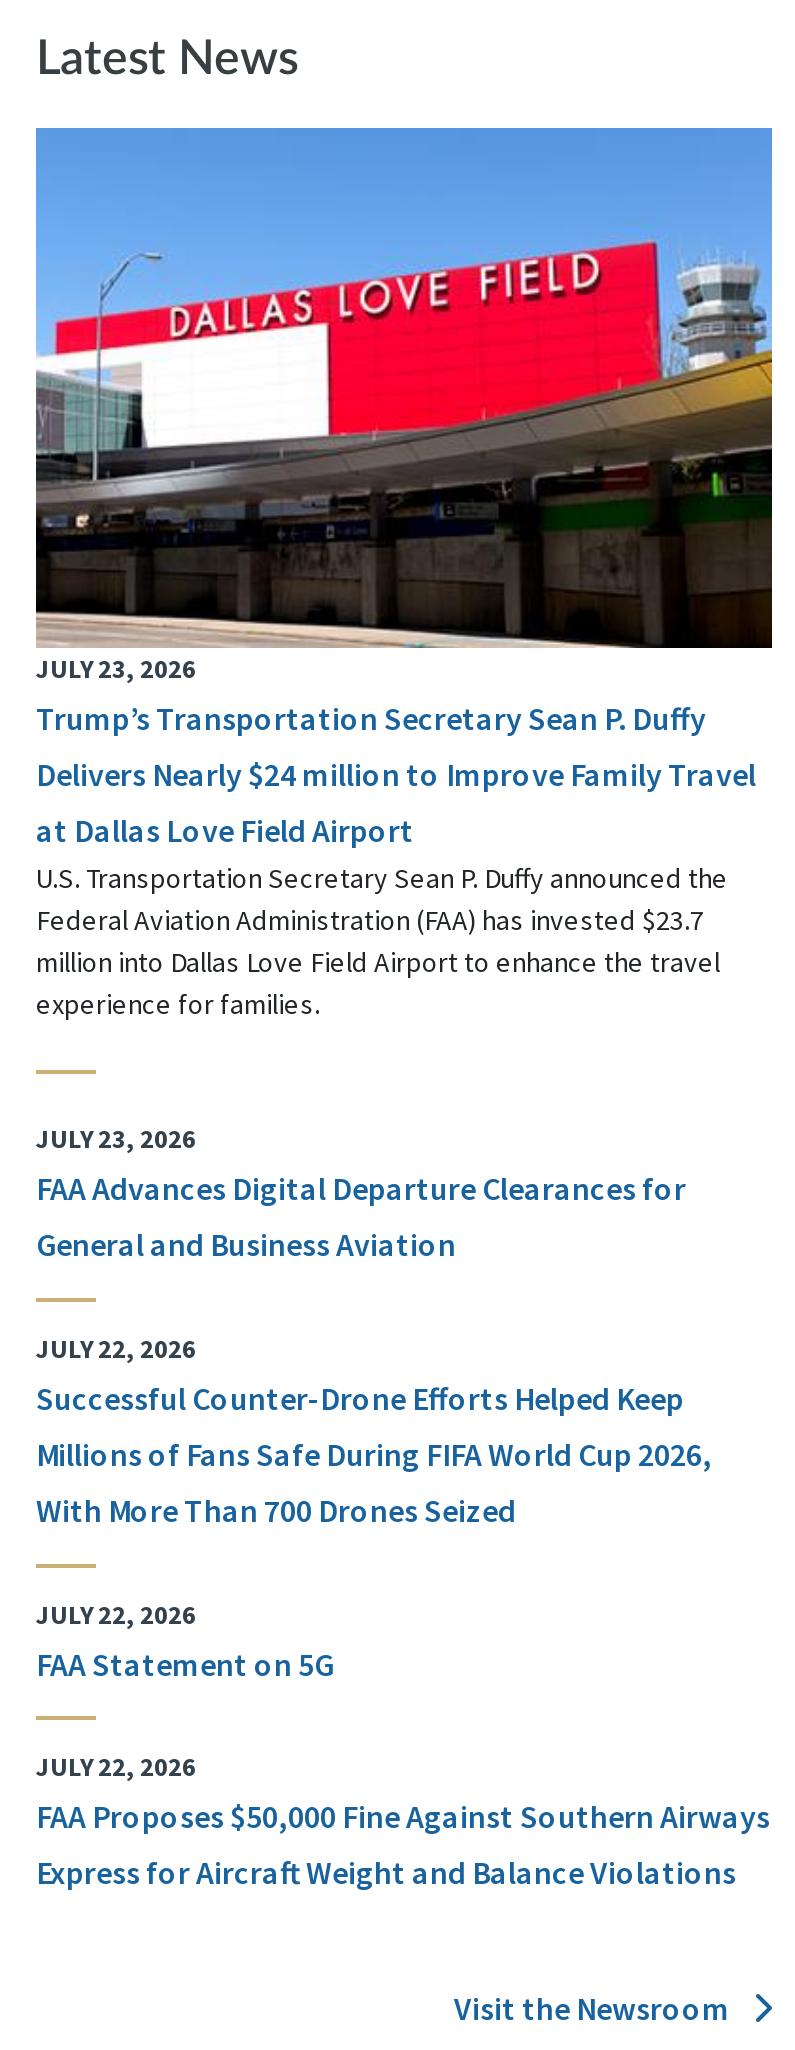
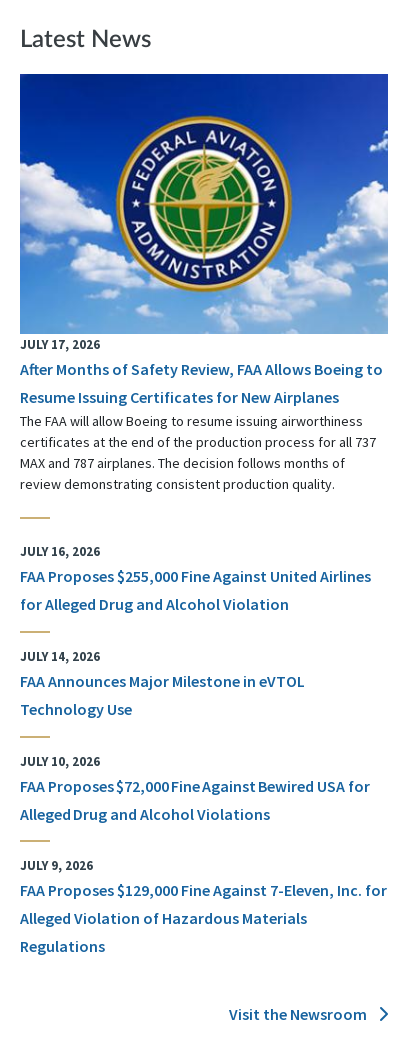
- [image]
- JULY 23, 2026
- Trump’s Transportation Secretary Sean P. Duffy
- Delivers Nearly $24 million to Improve Family Travel
- at Dallas Love Field Airport
- U.S. Transportation Secretary Sean P. Duffy announced the
- Federal Aviation Administration (FAA) has invested $23.7
- million into Dallas Love Field Airport to enhance the travel
- experience for families.
+ [image]
+ JULY 17, 2026
+ After Months of Safety Review, FAA Allows Boeing to
+ Resume Issuing Certificates for New Airplanes
+ The FAA will allow Boeing to resume issuing airworthiness
+ certificates at the end of the production process for all 737
+ MAX and 787 airplanes. The decision follows months of
+ review demonstrating consistent production quality.

- JULY 23, 2026
- FAA Advances Digital Departure Clearances for
- General and Business Aviation
+ JULY 16, 2026
+ FAA Proposes $255,000 Fine Against United Airlines
+ for Alleged Drug and Alcohol Violation

- JULY 22, 2026
- Successful Counter-Drone Efforts Helped Keep
- Millions of Fans Safe During FIFA World Cup 2026,
- With More Than 700 Drones Seized
+ JULY 14, 2026
+ FAA Announces Major Milestone in eVTOL
+ Technology Use

- JULY 22, 2026
- FAA Statement on 5G
+ JULY 10, 2026
+ FAA Proposes $72,000 Fine Against Bewired USA for
+ Alleged Drug and Alcohol Violations

- JULY 22, 2026
- FAA Proposes $50,000 Fine Against Southern Airways
- Express for Aircraft Weight and Balance Violations
+ JULY 9, 2026
+ FAA Proposes $129,000 Fine Against 7-Eleven, Inc. for
+ Alleged Violation of Hazardous Materials
+ Regulations
